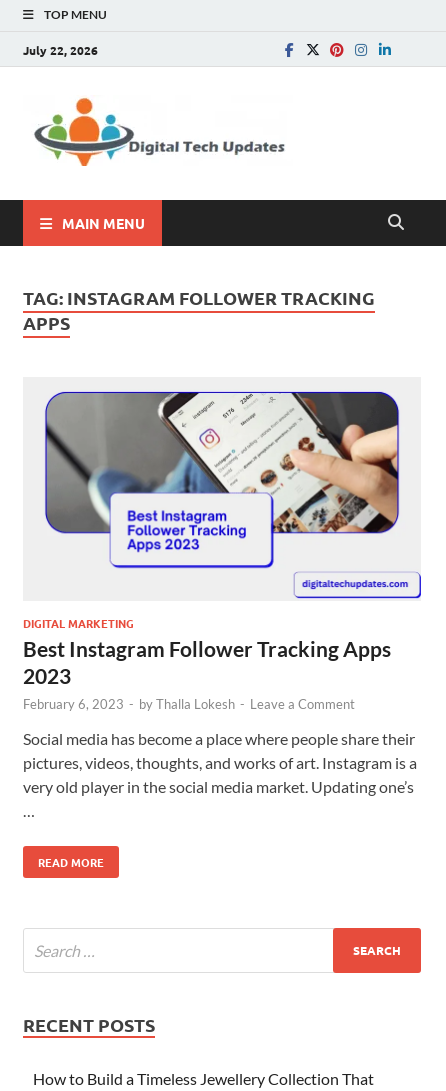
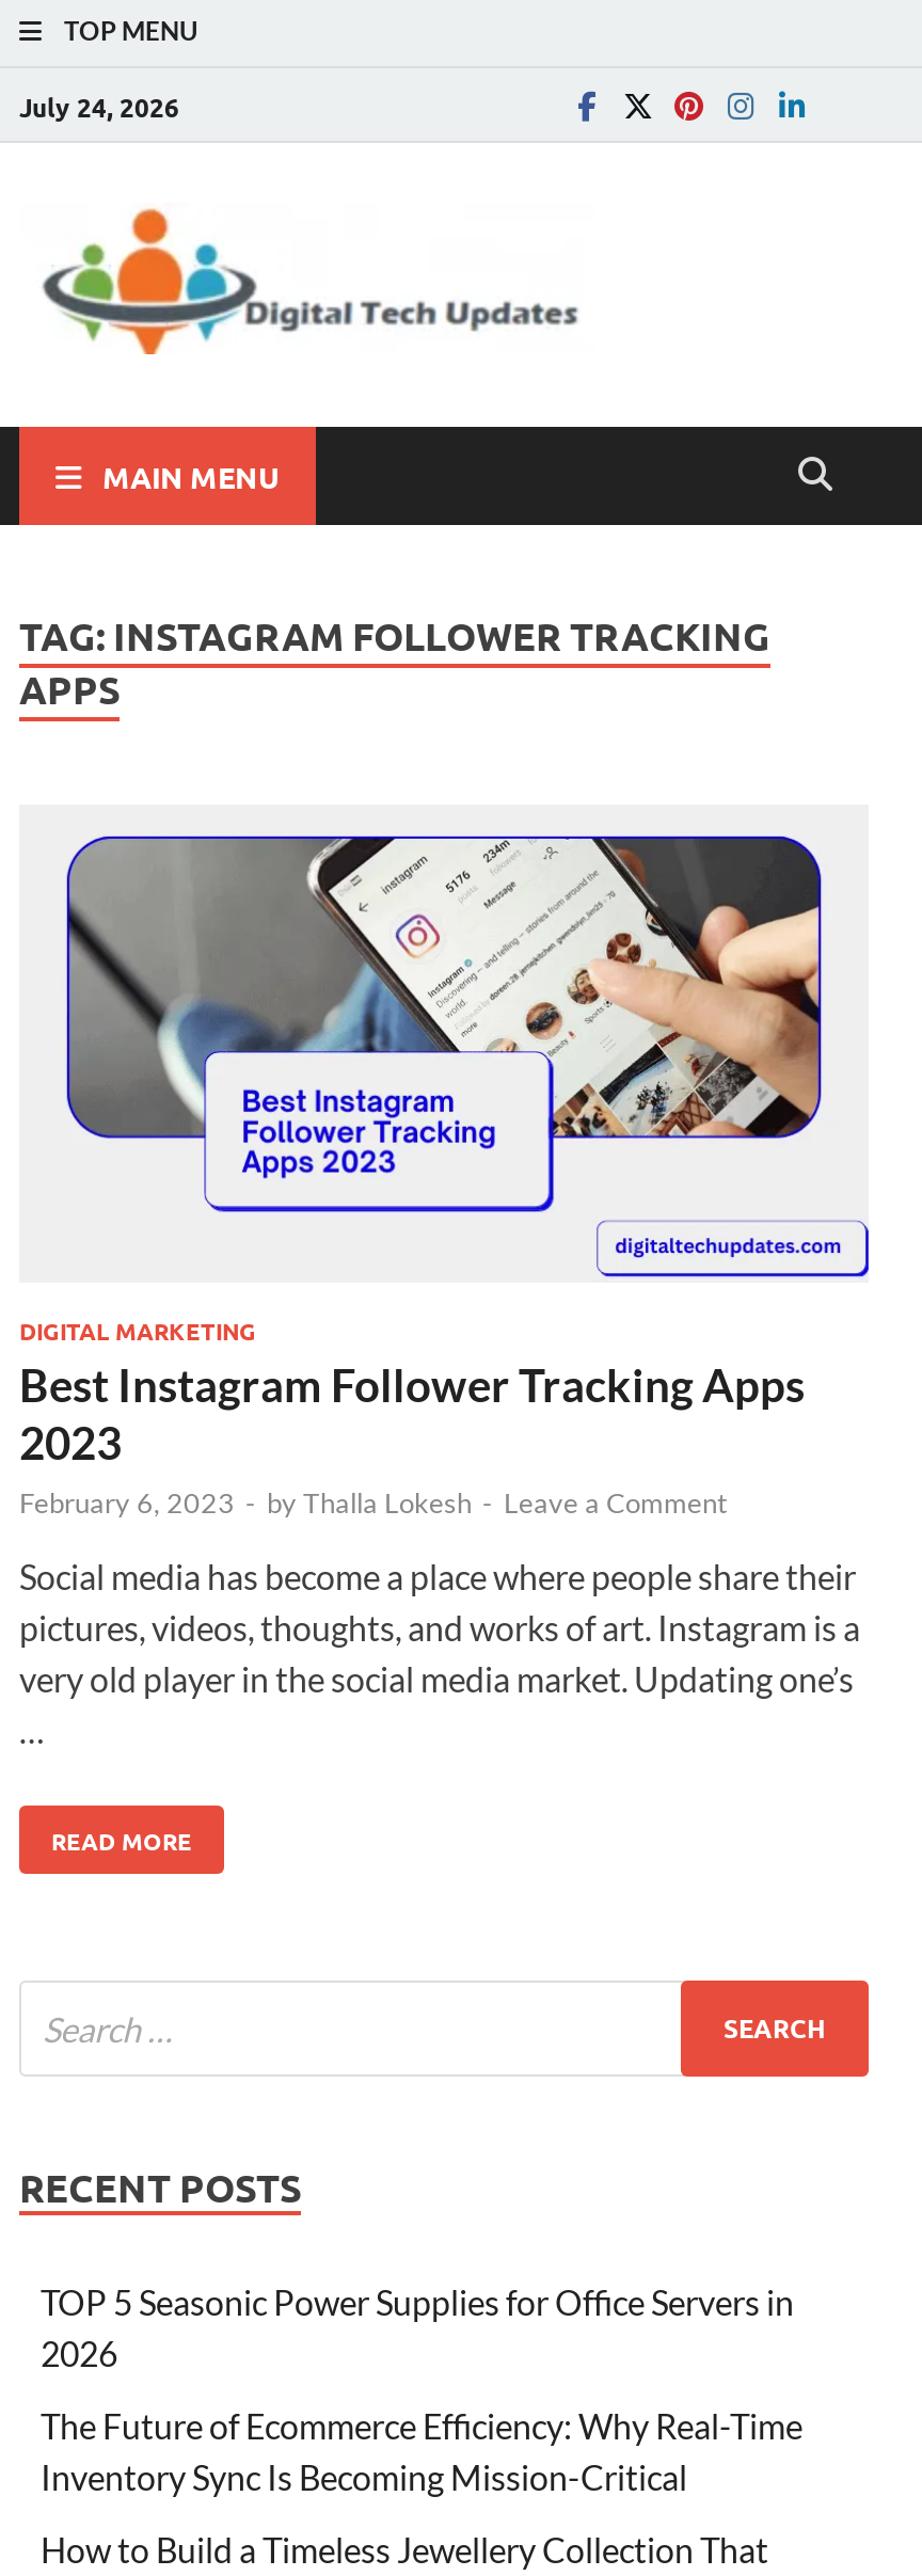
- July 22, 2026
+ July 24, 2026

+ TOP 5 Seasonic Power Supplies for Office Servers in
+ 2026
+ The Future of Ecommerce Efficiency: Why Real-Time
+ Inventory Sync Is Becoming Mission-Critical
